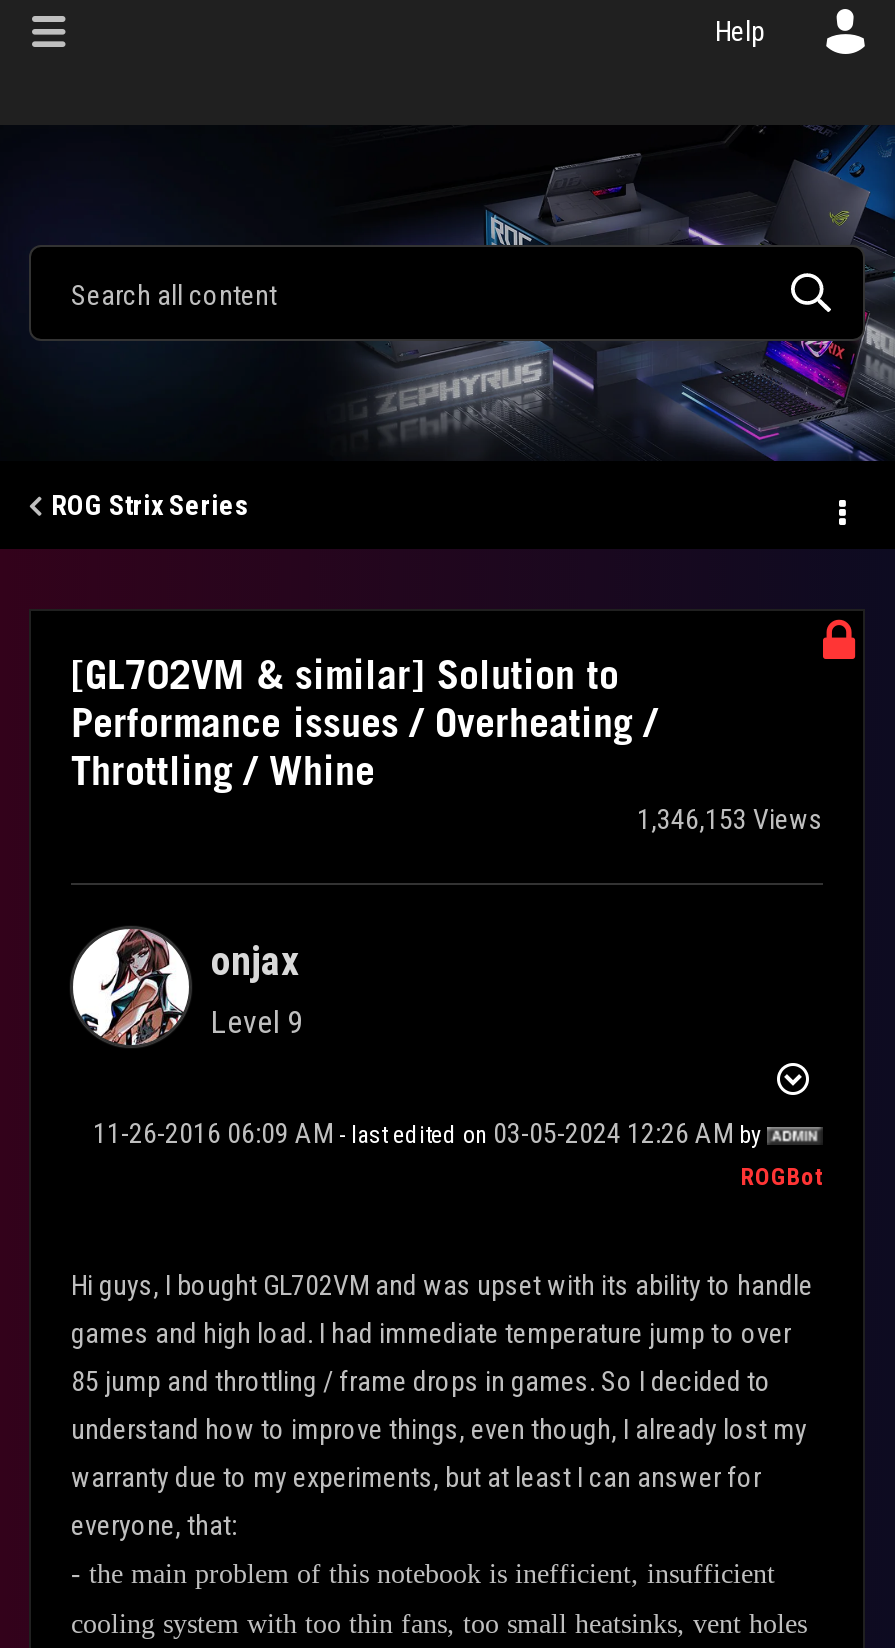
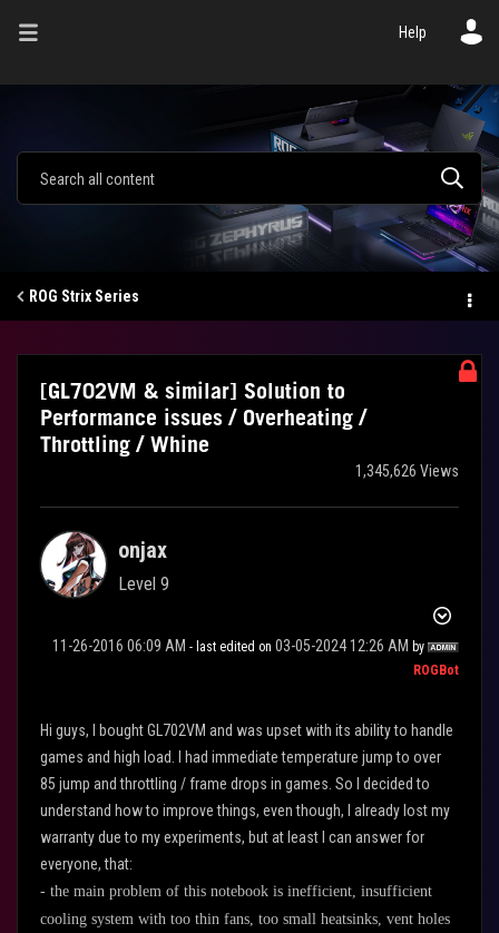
- 1,346,153 Views
+ 1,345,626 Views
